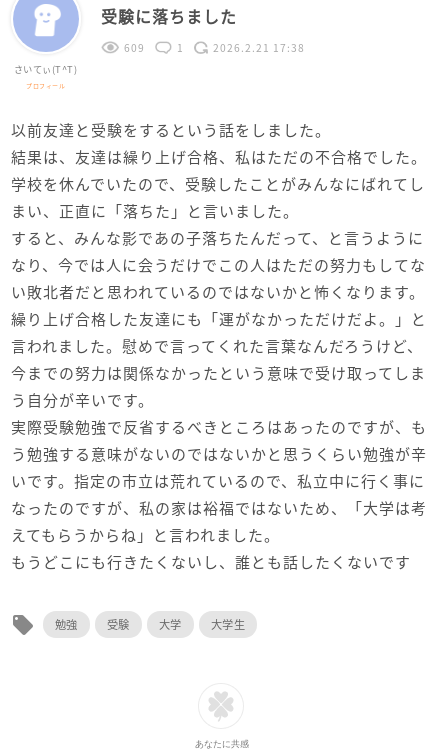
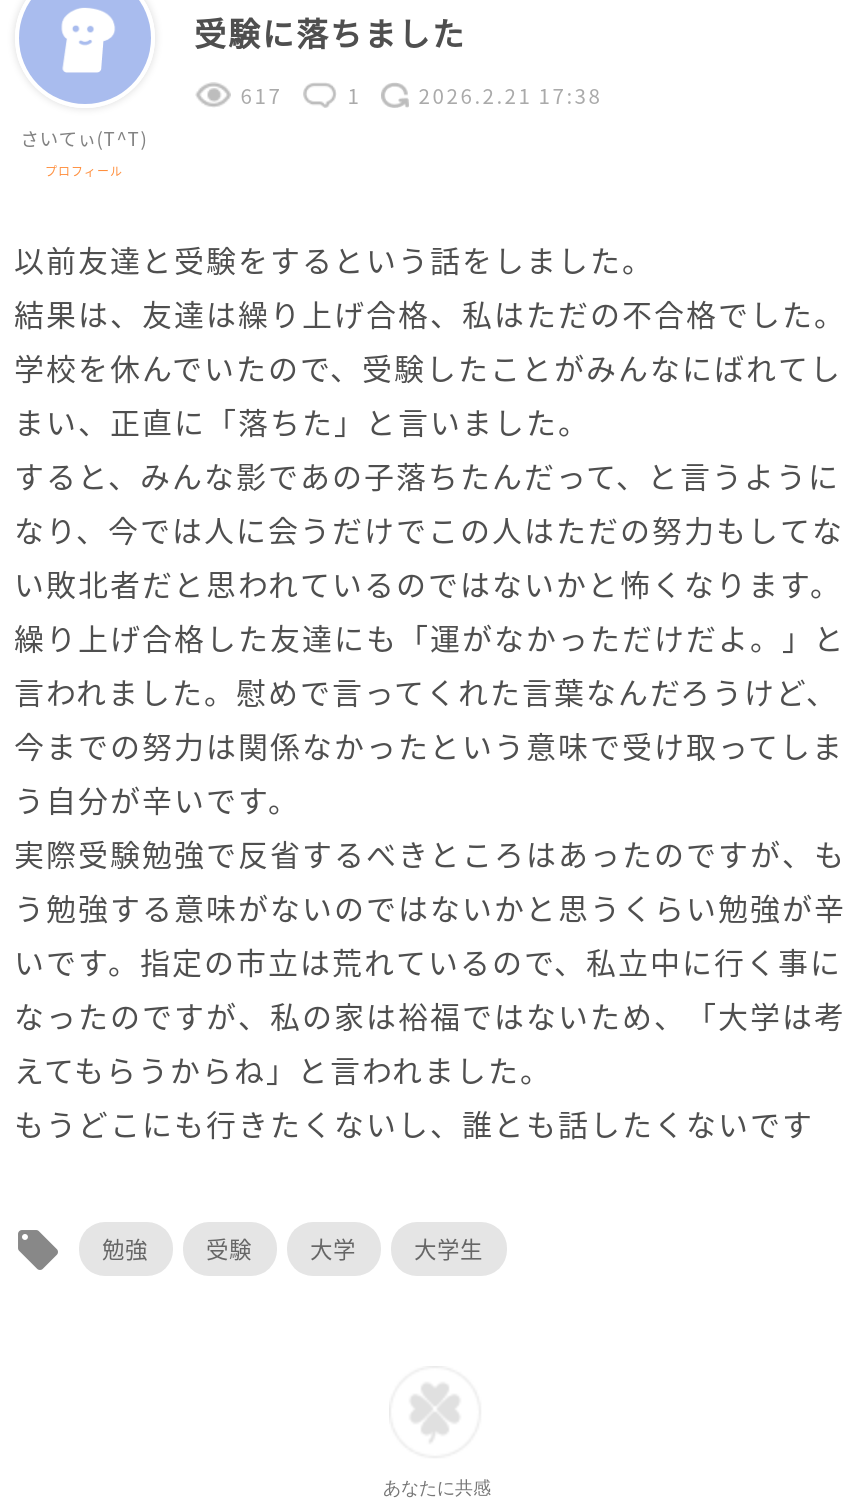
- 609
+ 617
